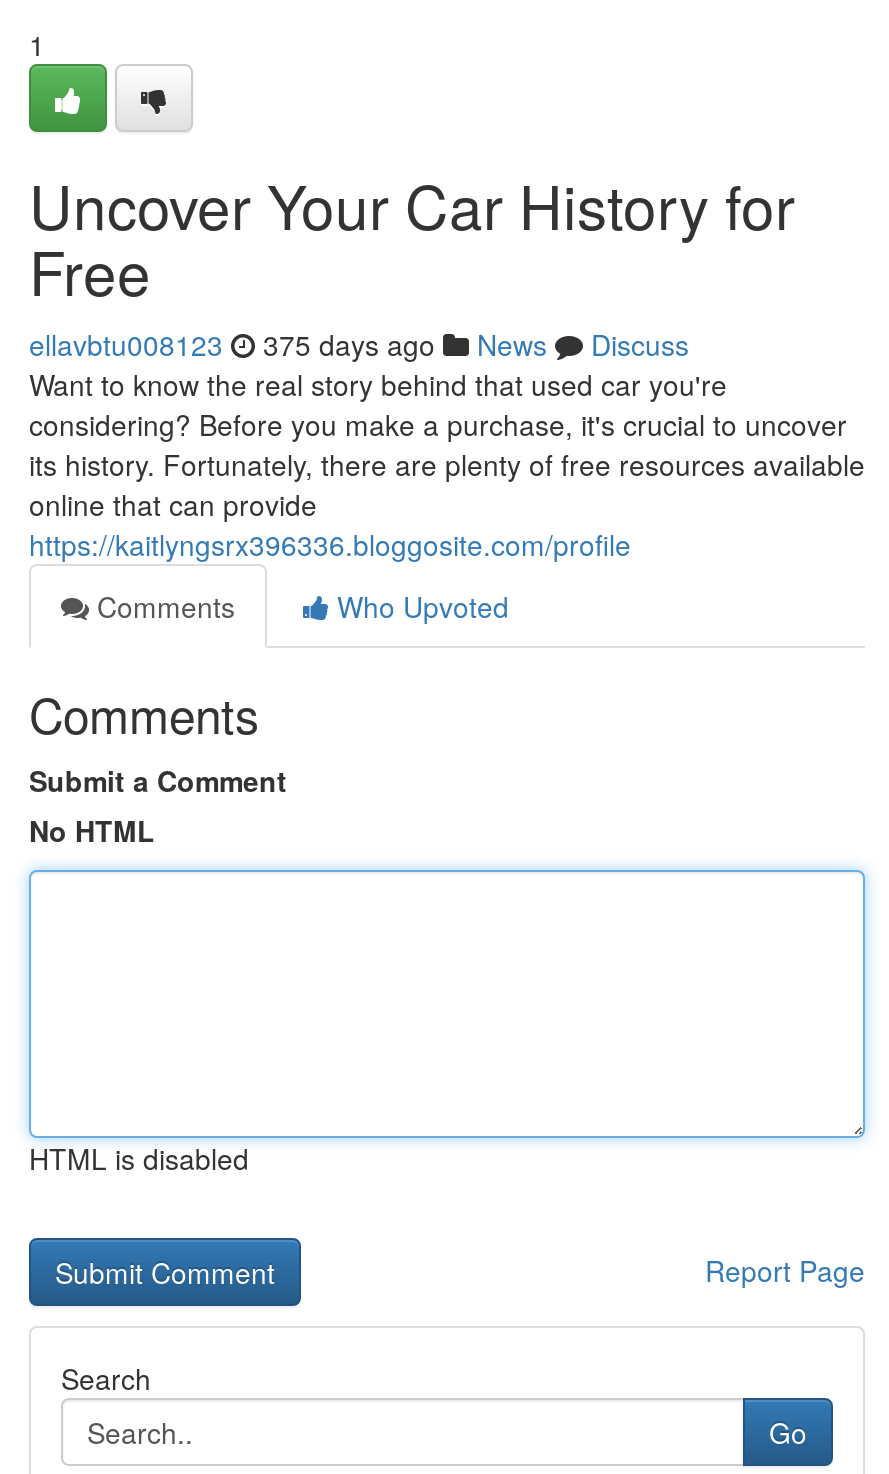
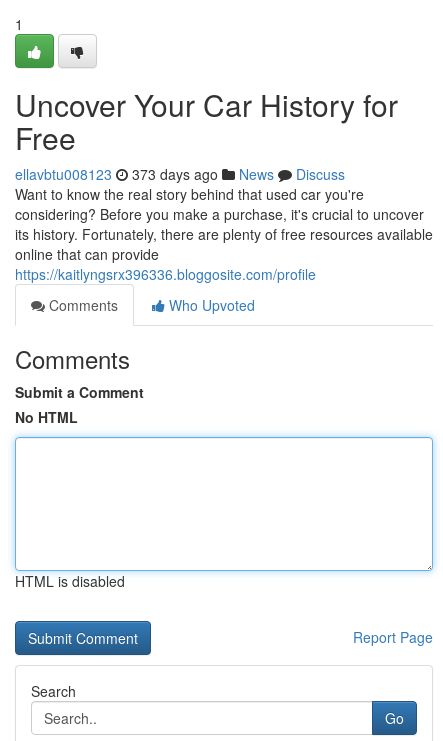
- ellavbtu008123 375 days ago News Discuss
+ ellavbtu008123 373 days ago News Discuss
